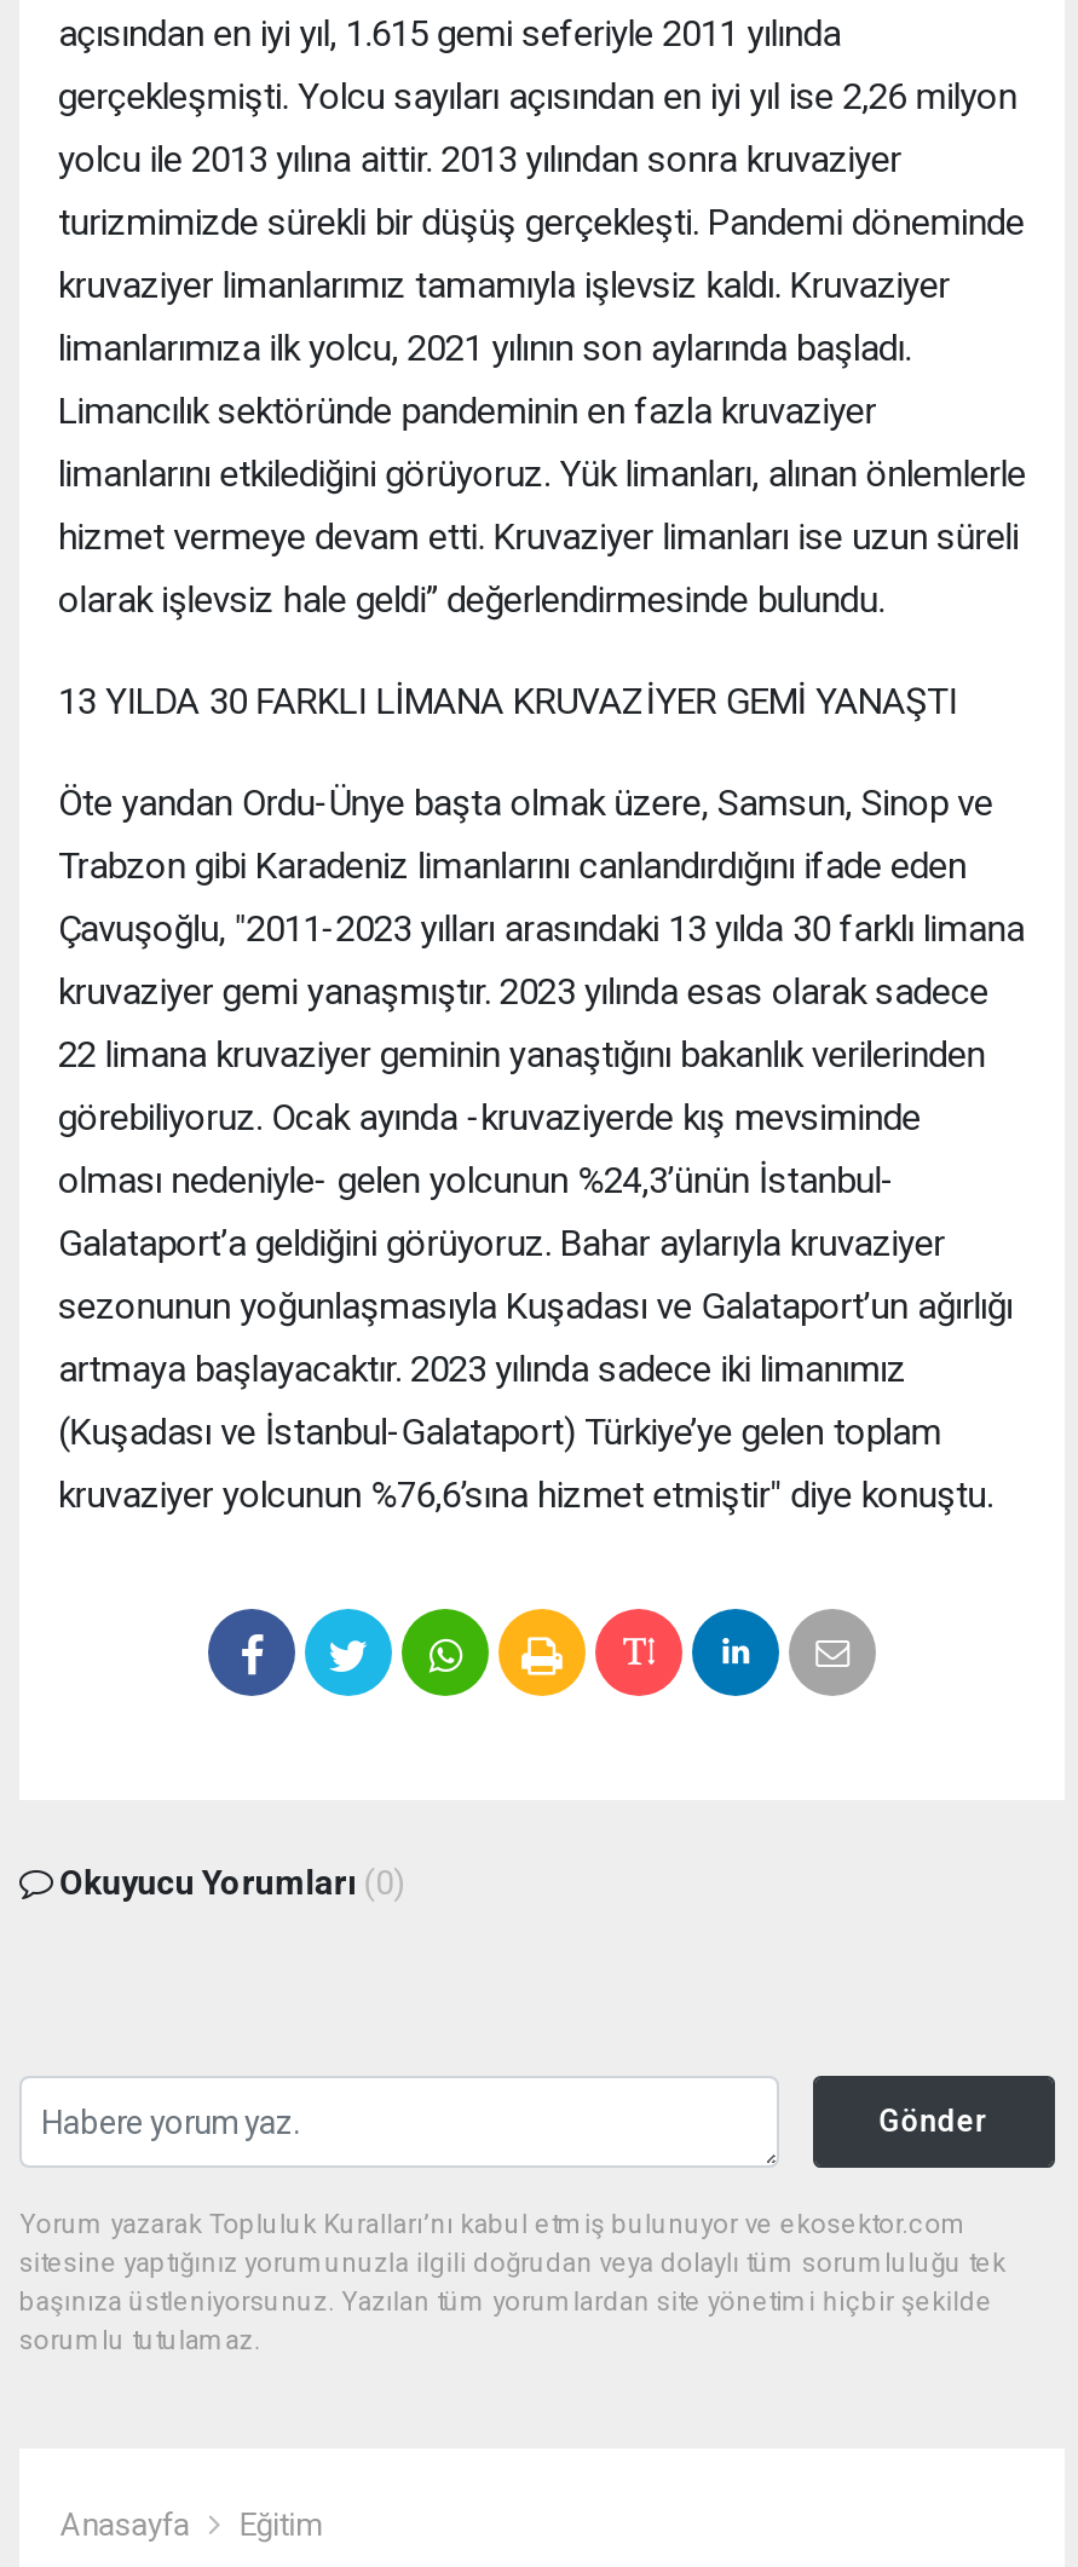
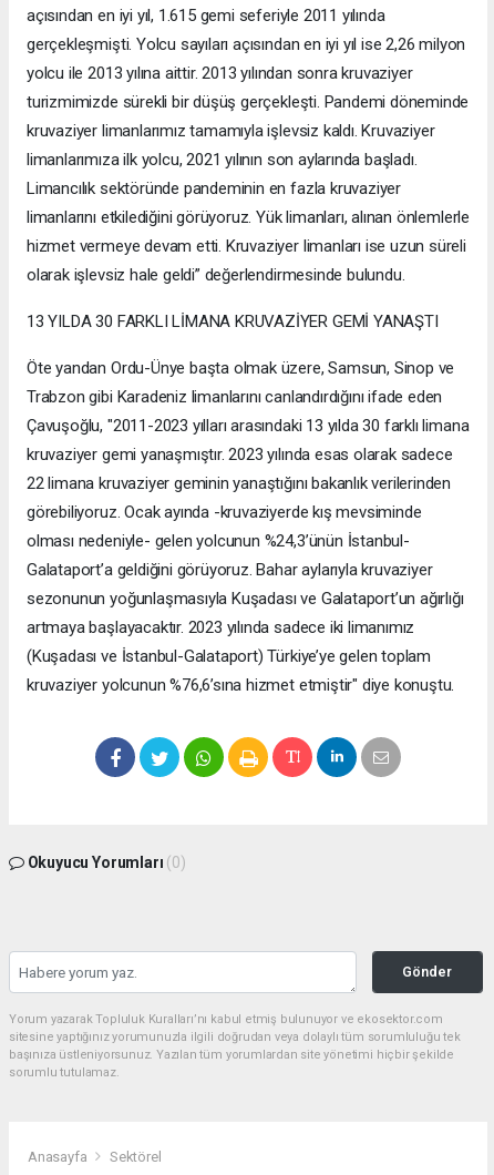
- Eğitim
+ Sektörel
